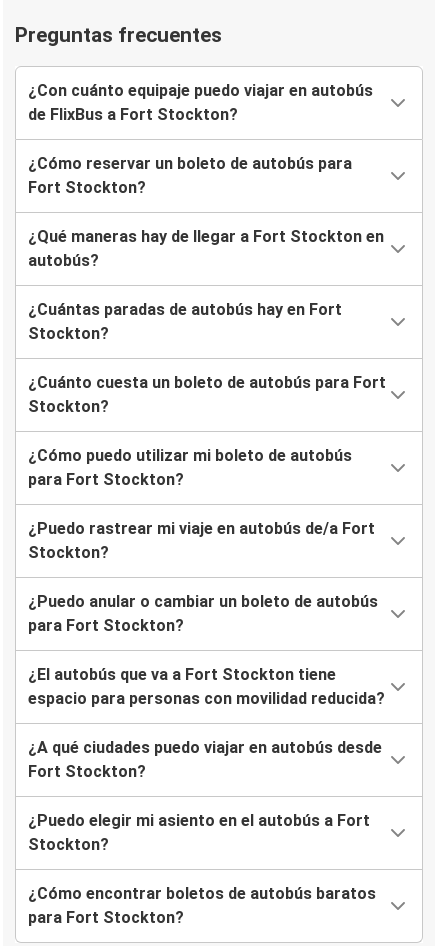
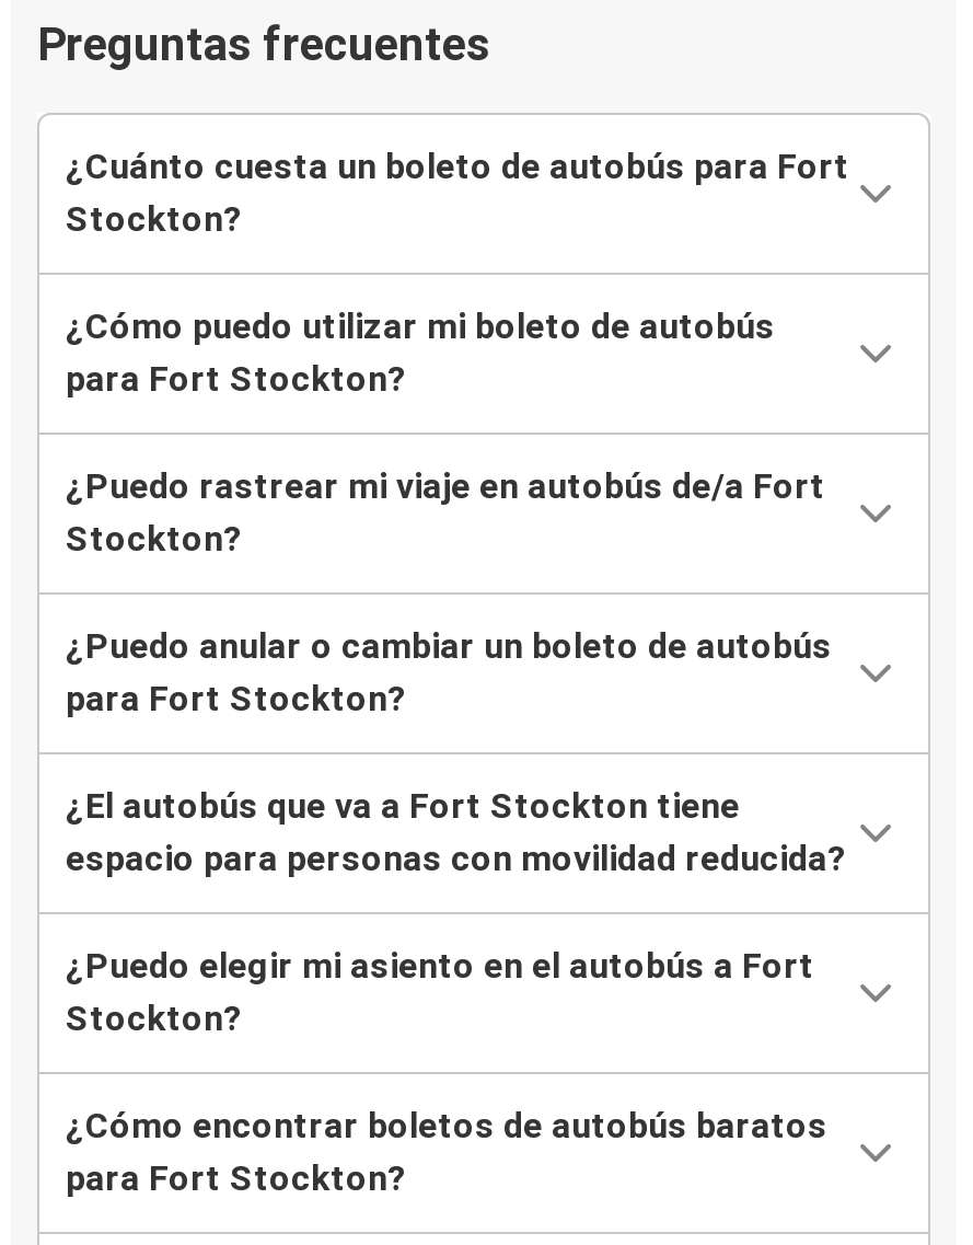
- ¿Con cuánto equipaje puedo viajar en autobús
- de FlixBus a Fort Stockton?
- ¿Cómo reservar un boleto de autobús para
- Fort Stockton?
- ¿Qué maneras hay de llegar a Fort Stockton en
- autobús?
- ¿Cuántas paradas de autobús hay en Fort
- Stockton?

- ¿A qué ciudades puedo viajar en autobús desde
- Fort Stockton?
